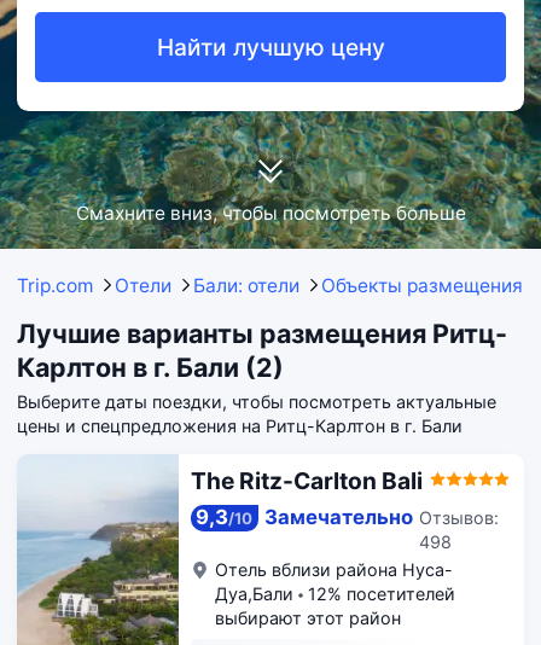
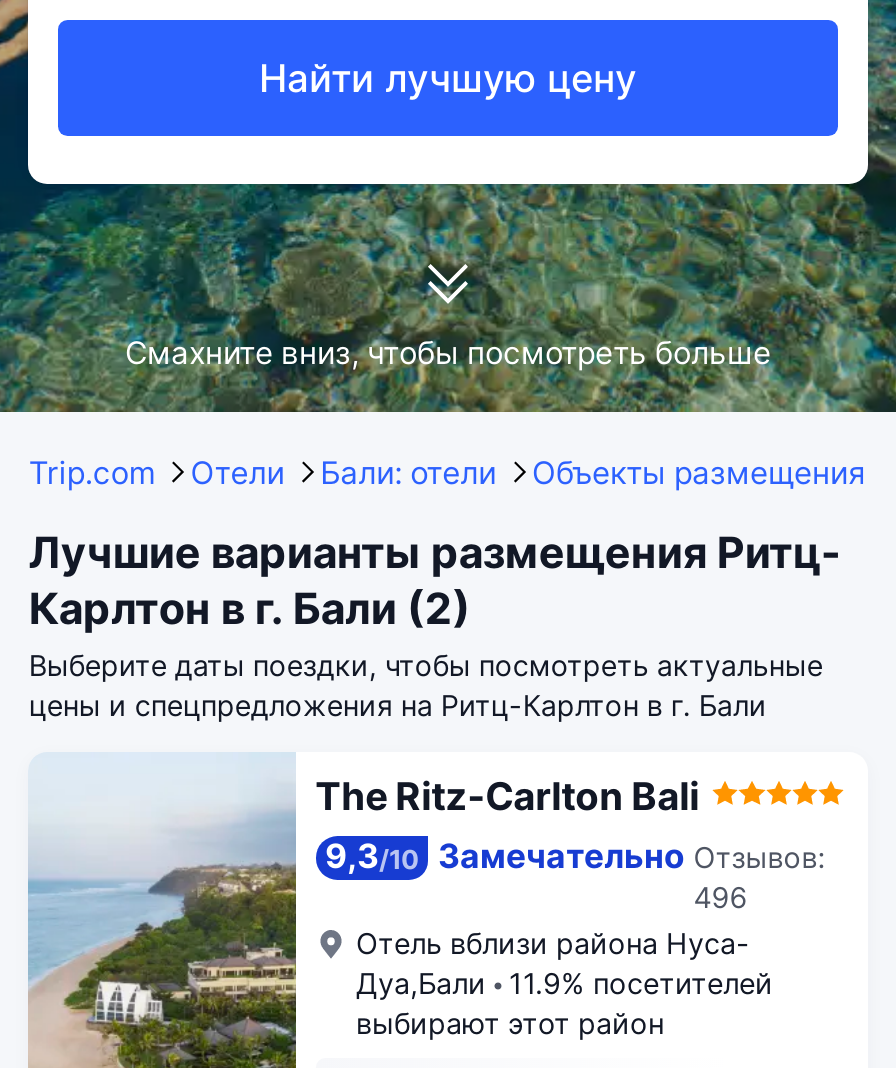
- 498
+ 496

- Дуа,Бали 12% посетителей
+ Дуа,Бали 11.9% посетителей
